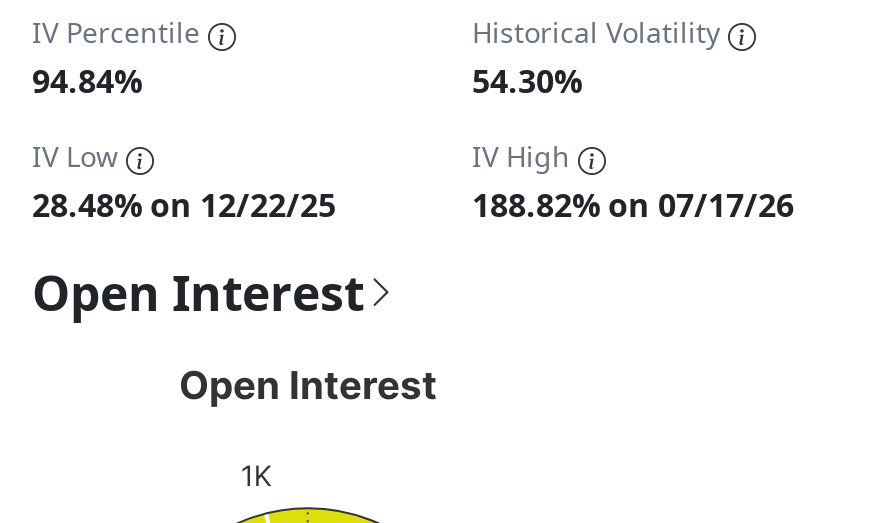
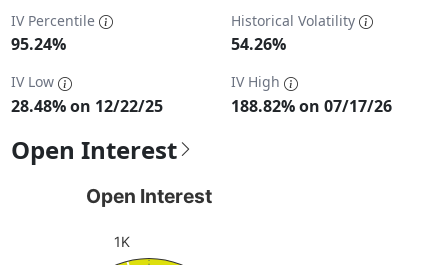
- 94.84%
+ 95.24%

- 54.30%
+ 54.26%
